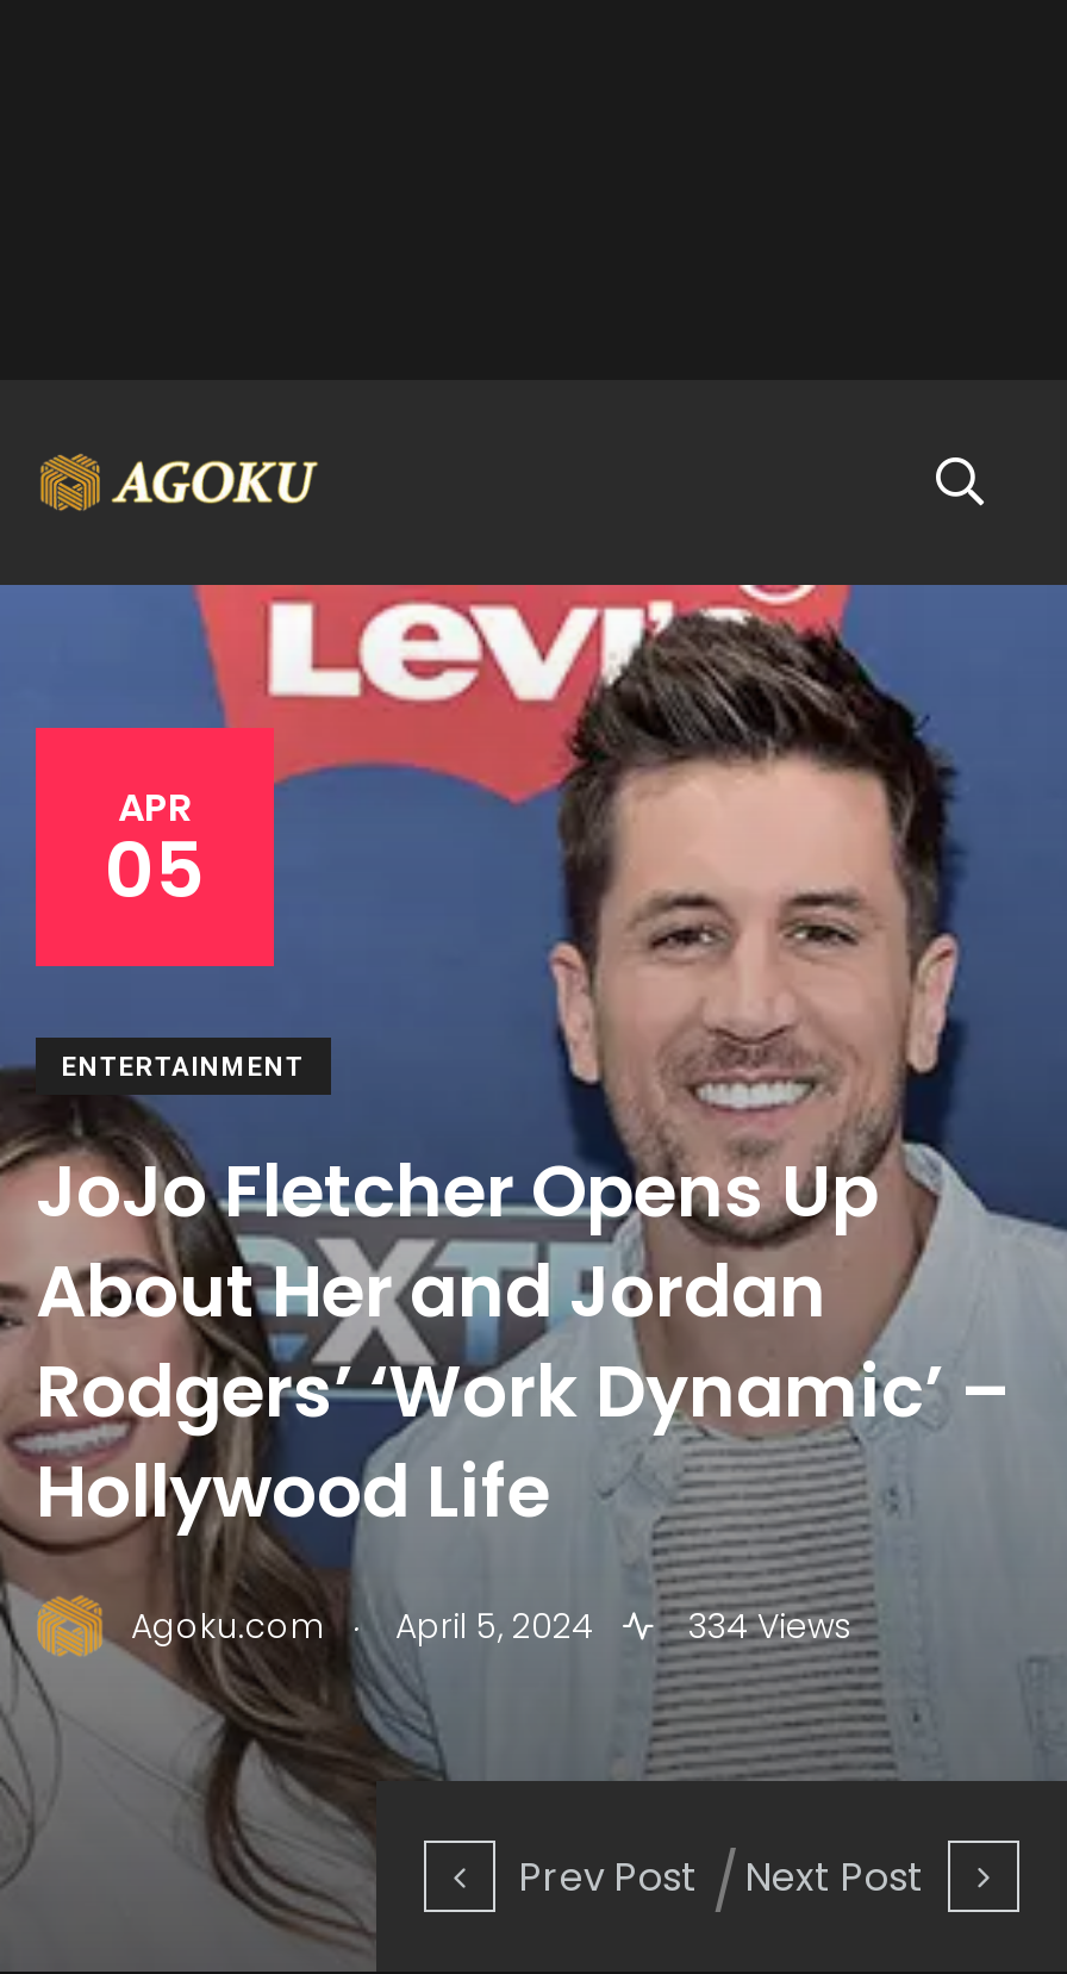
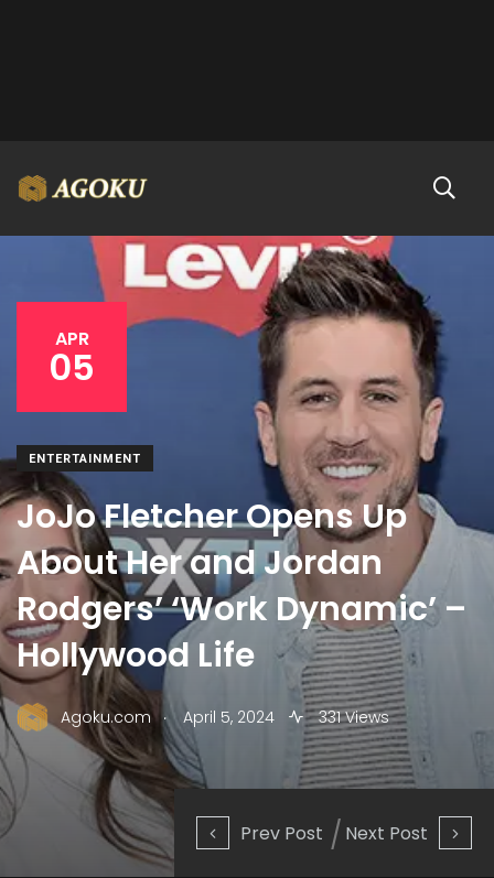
- Agoku.com . April 5, 2024 334 Views
+ Agoku.com . April 5, 2024 331 Views
